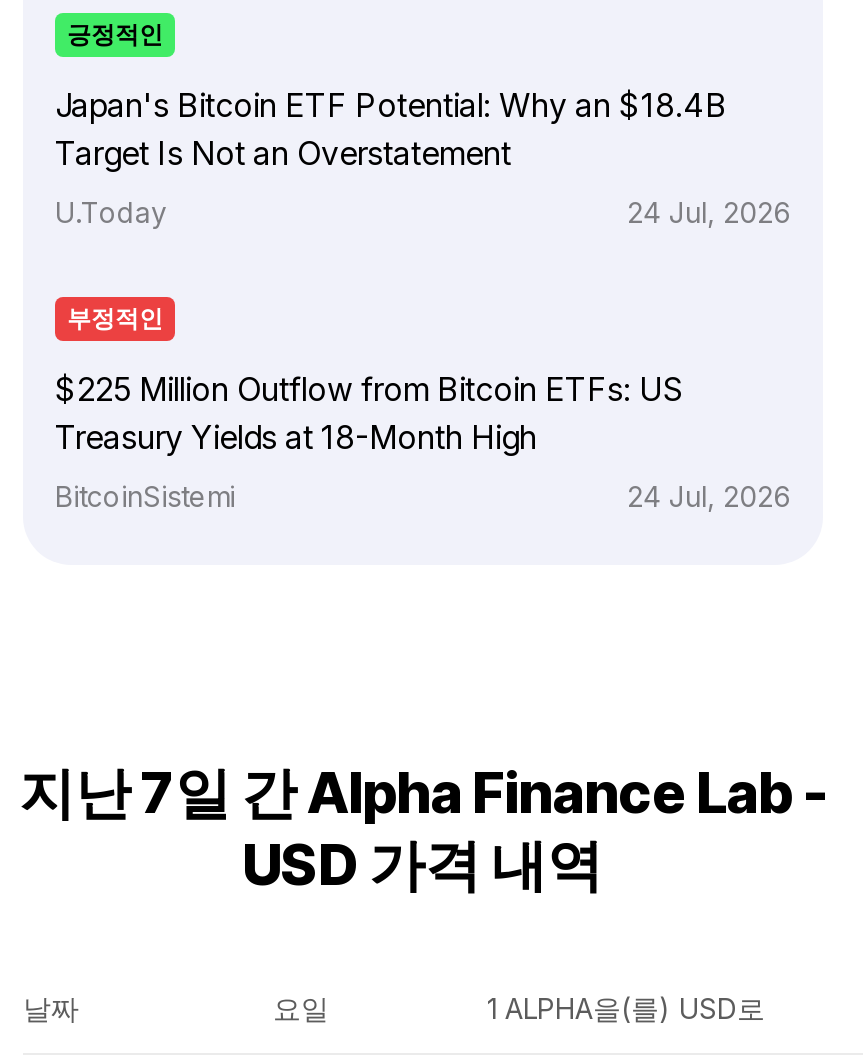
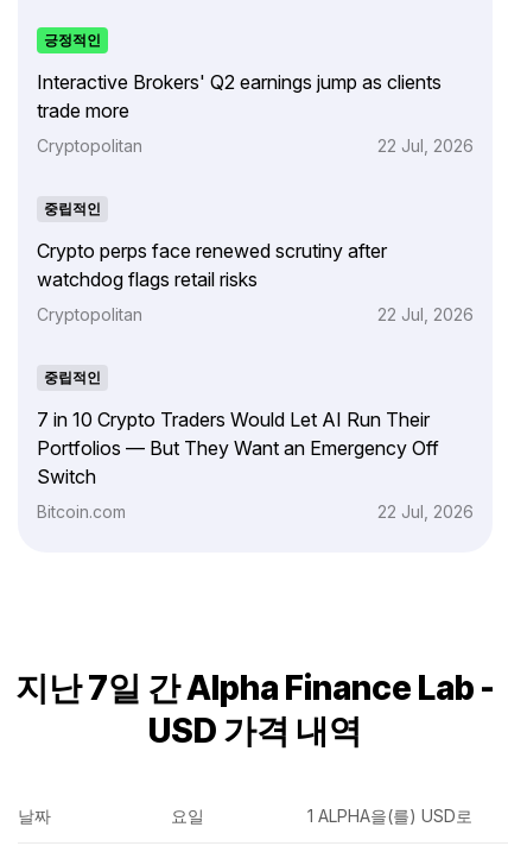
- Japan's Bitcoin ETF Potential: Why an $18.4B
- Target Is Not an Overstatement
- U.Today
- 24 Jul, 2026
- 부정적인
- $225 Million Outflow from Bitcoin ETFs: US
- Treasury Yields at 18-Month High
- BitcoinSistemi
- 24 Jul, 2026
+ Interactive Brokers' Q2 earnings jump as clients
+ trade more
+ Cryptopolitan
+ 22 Jul, 2026
+ 중립적인
+ Crypto perps face renewed scrutiny after
+ watchdog flags retail risks
+ Cryptopolitan
+ 22 Jul, 2026
+ 중립적인
+ 7 in 10 Crypto Traders Would Let AI Run Their
+ Portfolios — But They Want an Emergency Off
+ Switch
+ Bitcoin.com
+ 22 Jul, 2026
